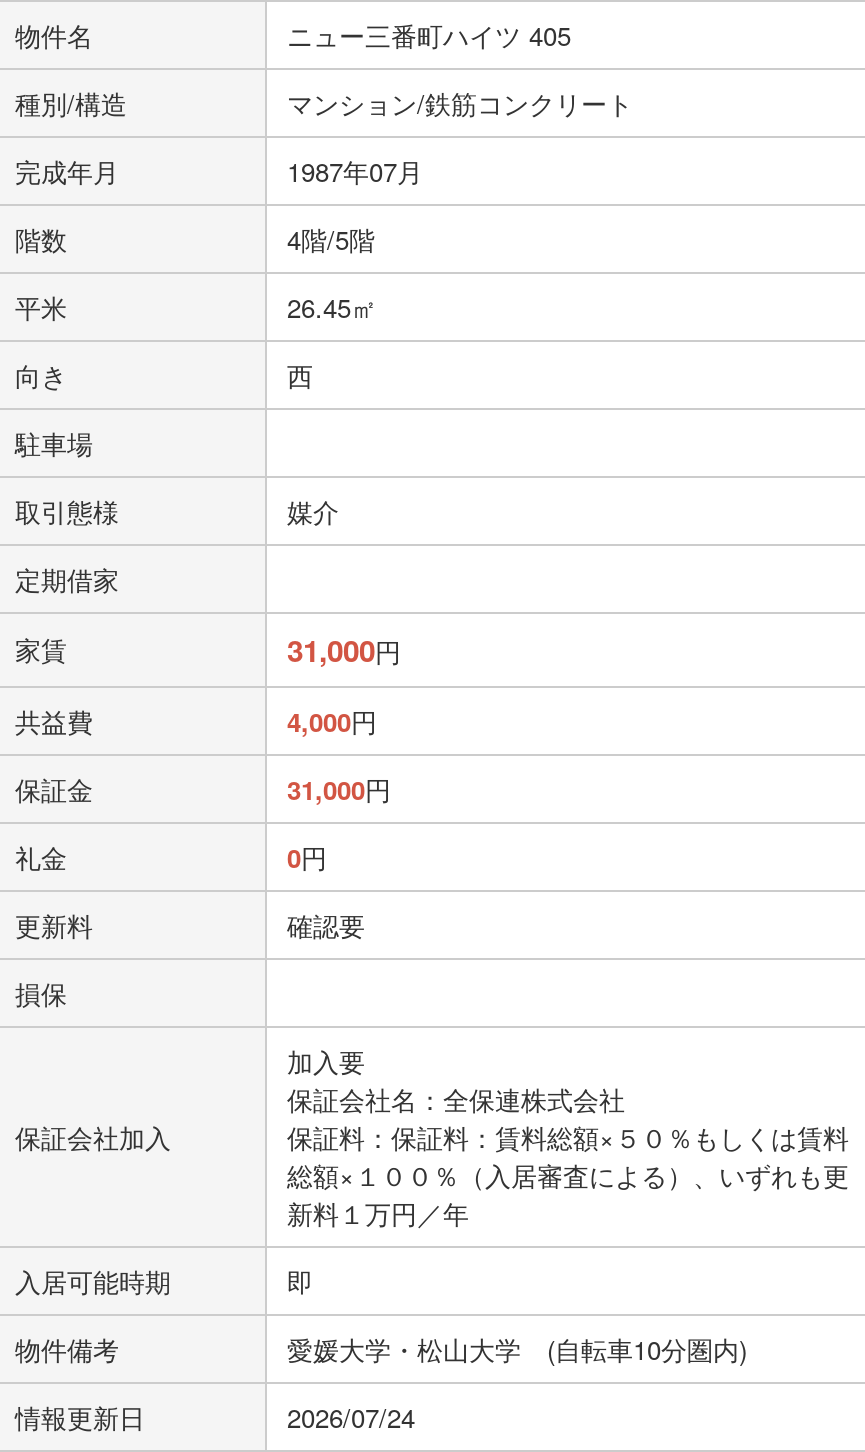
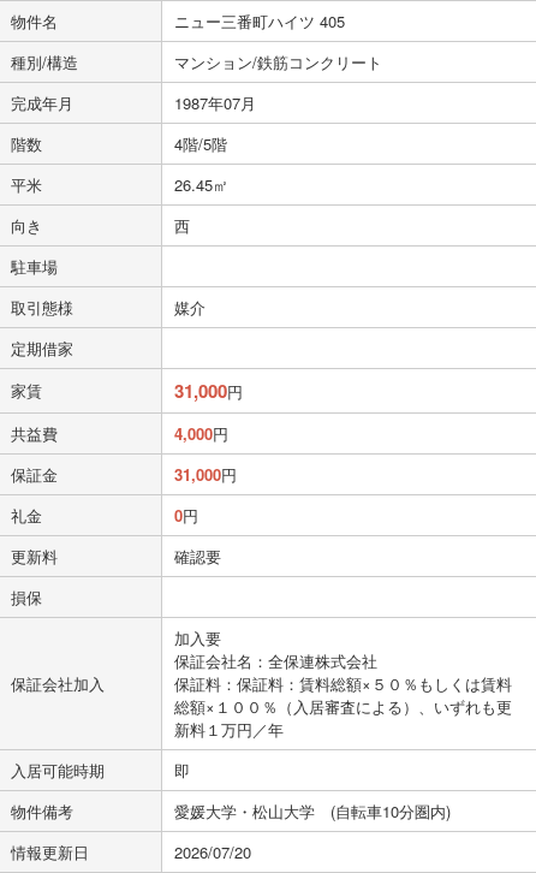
- 2026/07/24
+ 2026/07/20
